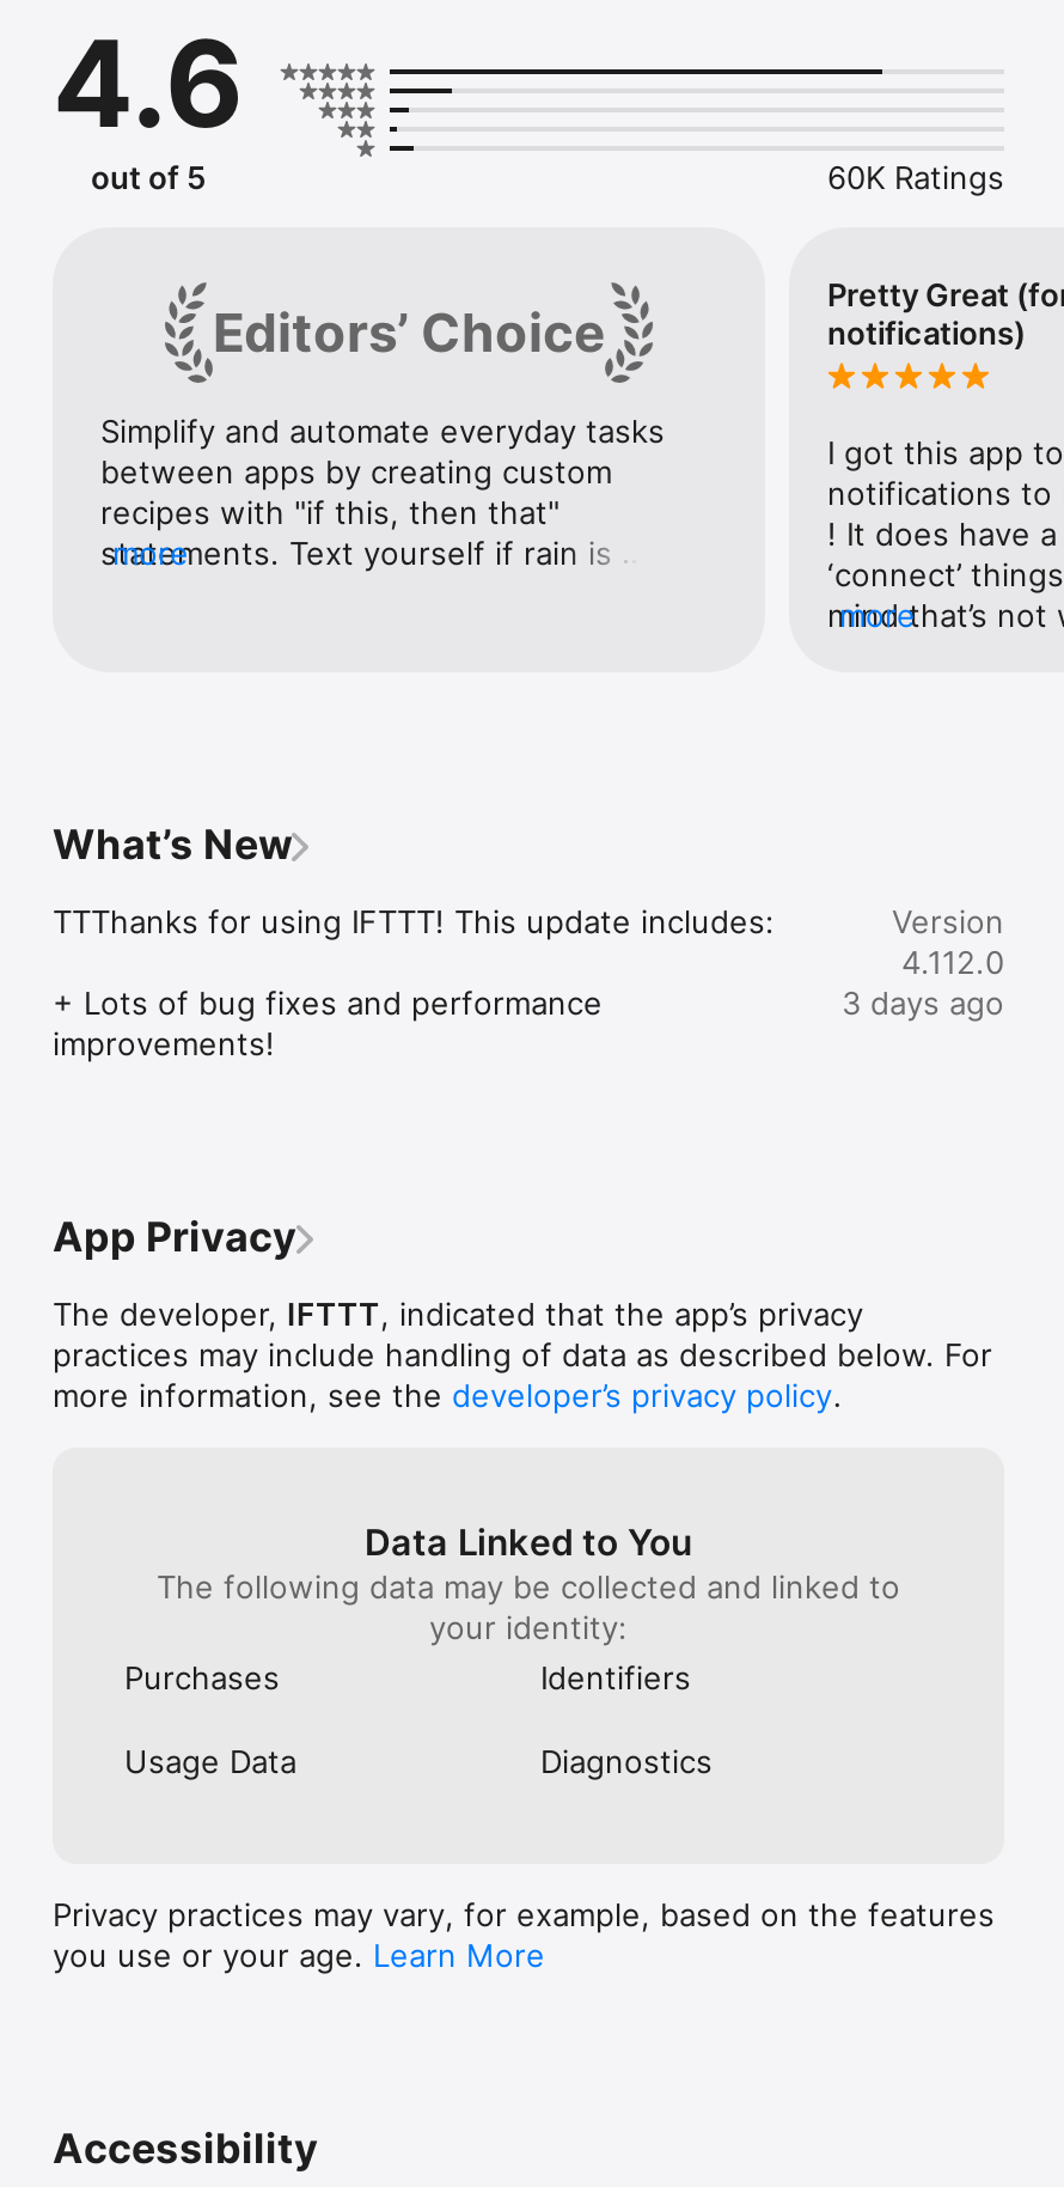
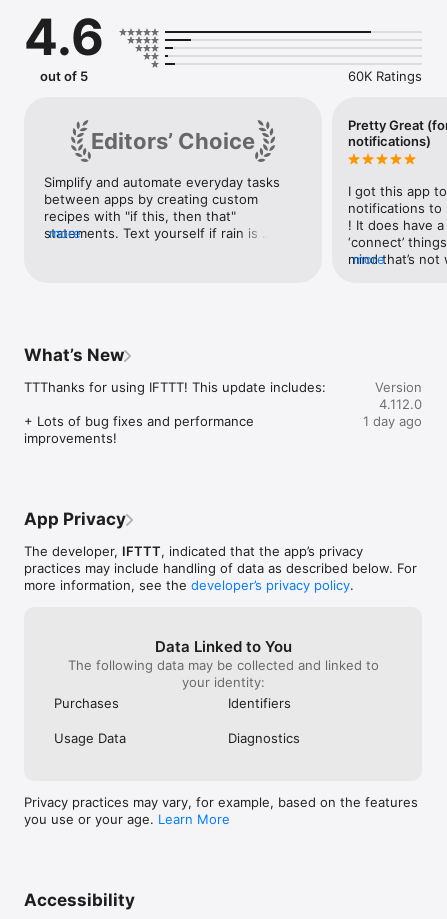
- 3 days ago
+ 1 day ago
